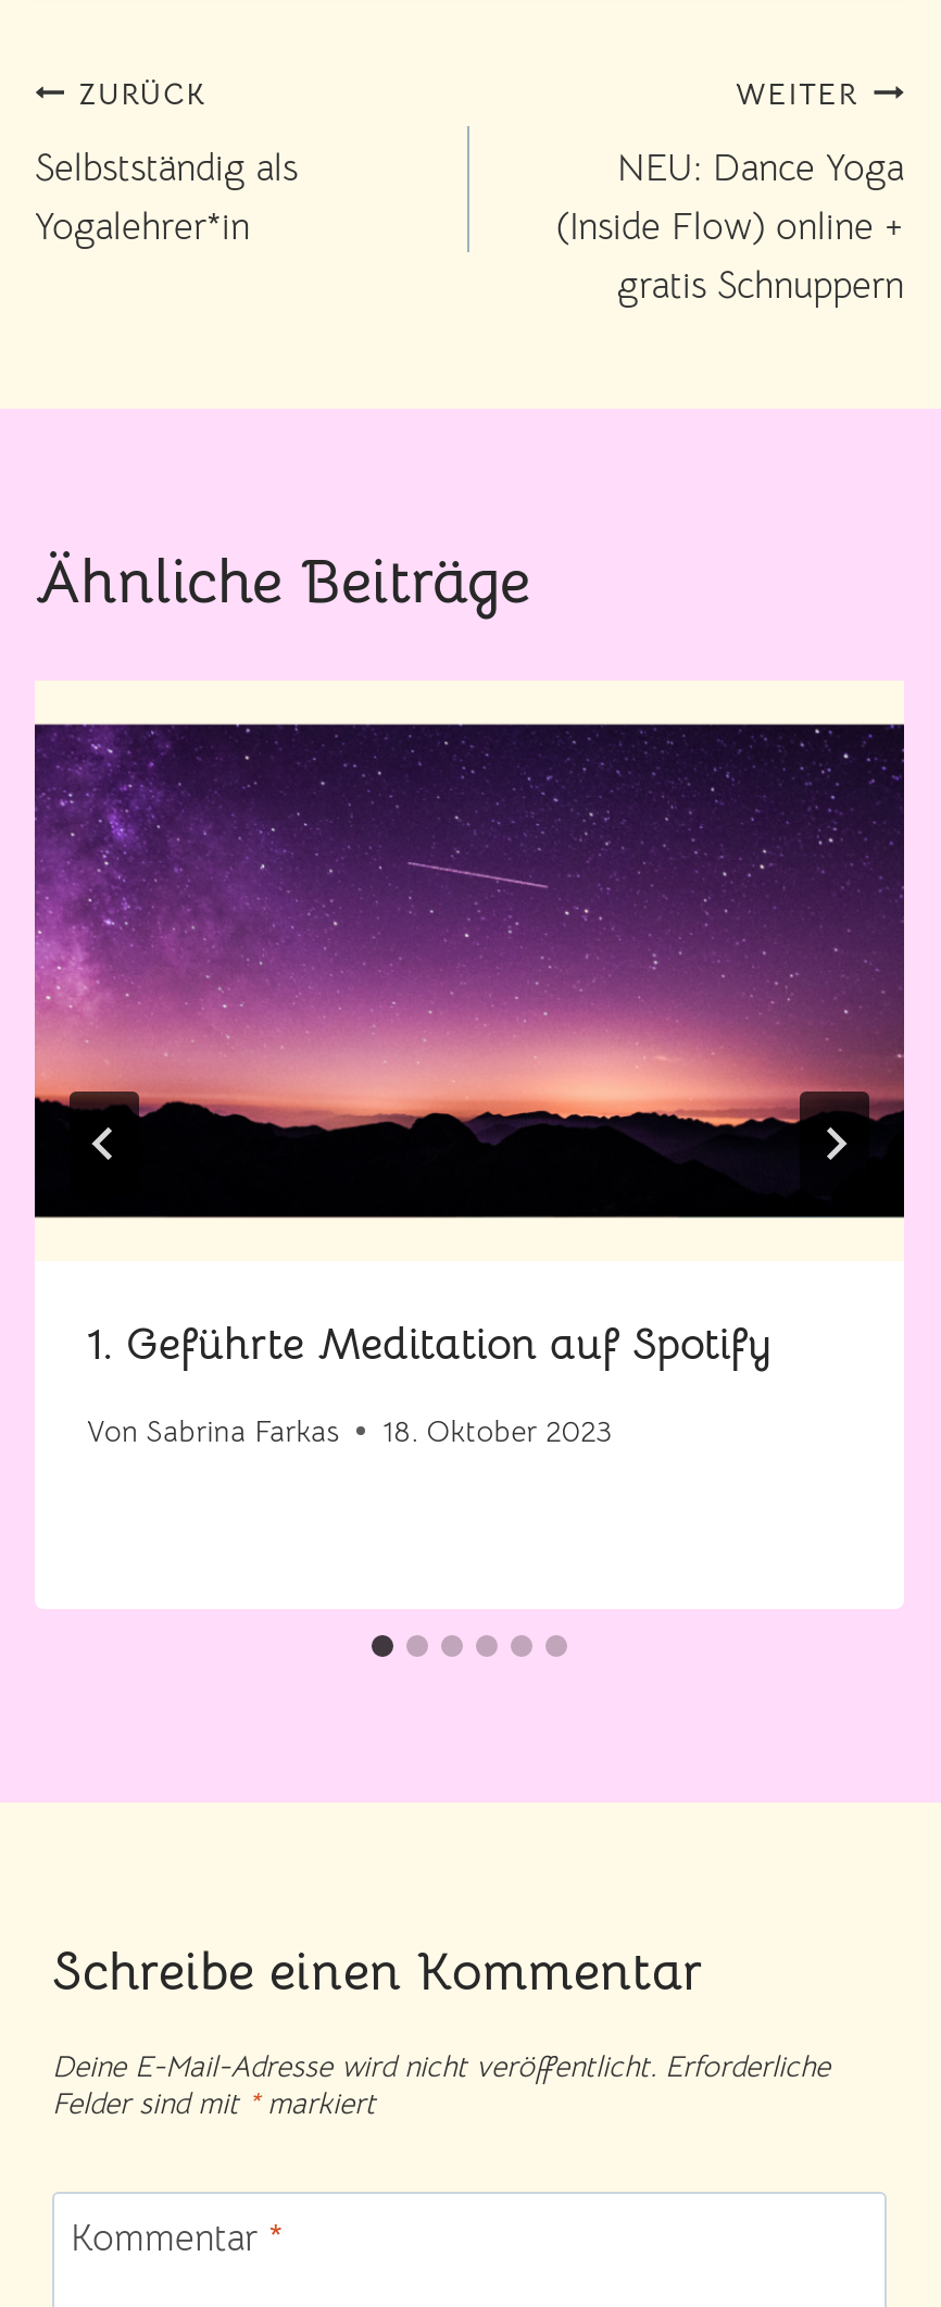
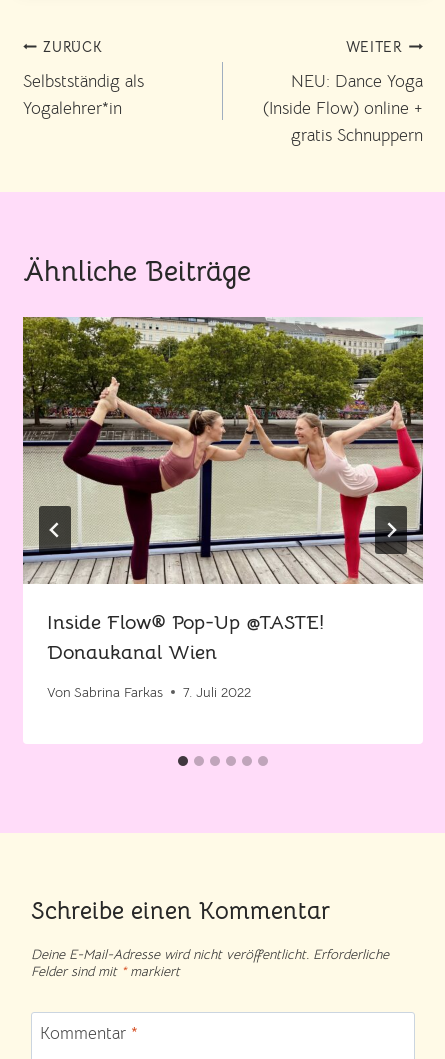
- [image]
+ [image]

- 1. Geführte Meditation auf Spotify
+ Inside Flow® Pop-Up @TASTE!
+ Donaukanal Wien

- Von Sabrina Farkas 18. Oktober 2023
+ Von Sabrina Farkas 7. Juli 2022

moved down: Von Sabrina Farkas
